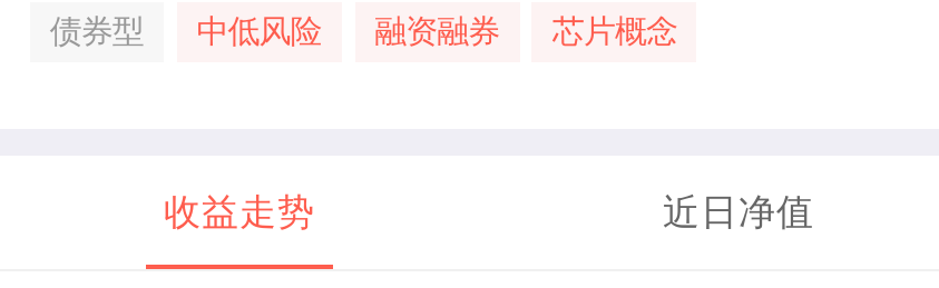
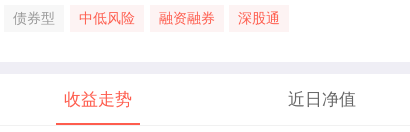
- 芯片概念
+ 深股通
